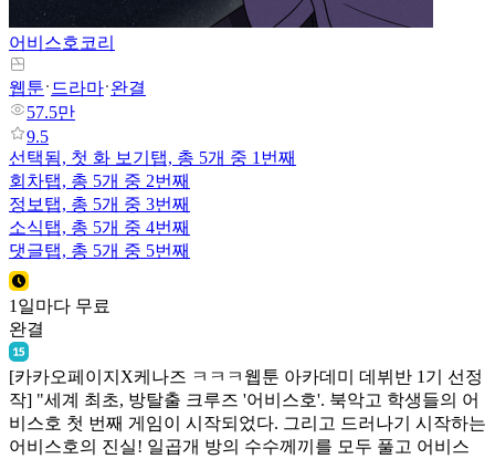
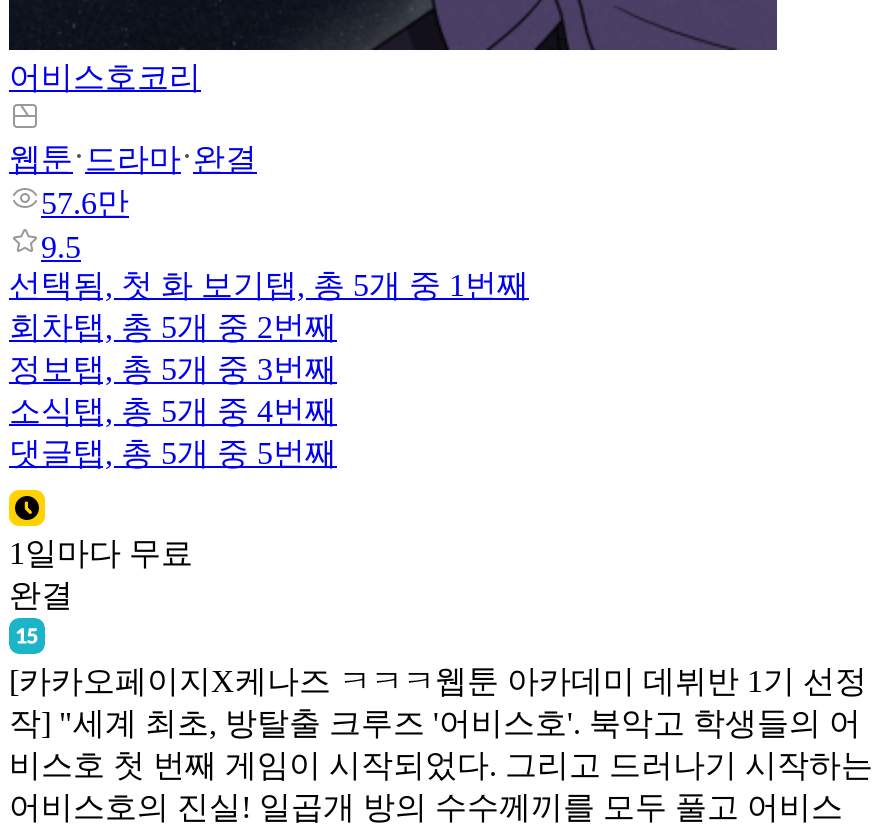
- 57.5만
+ 57.6만
